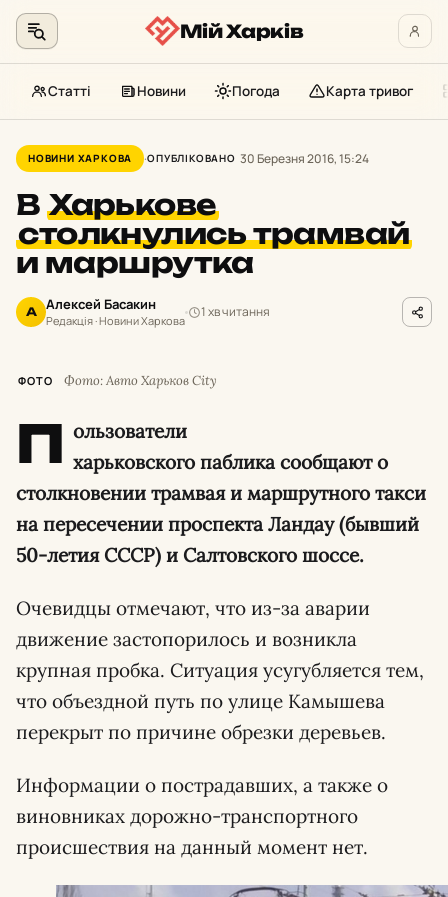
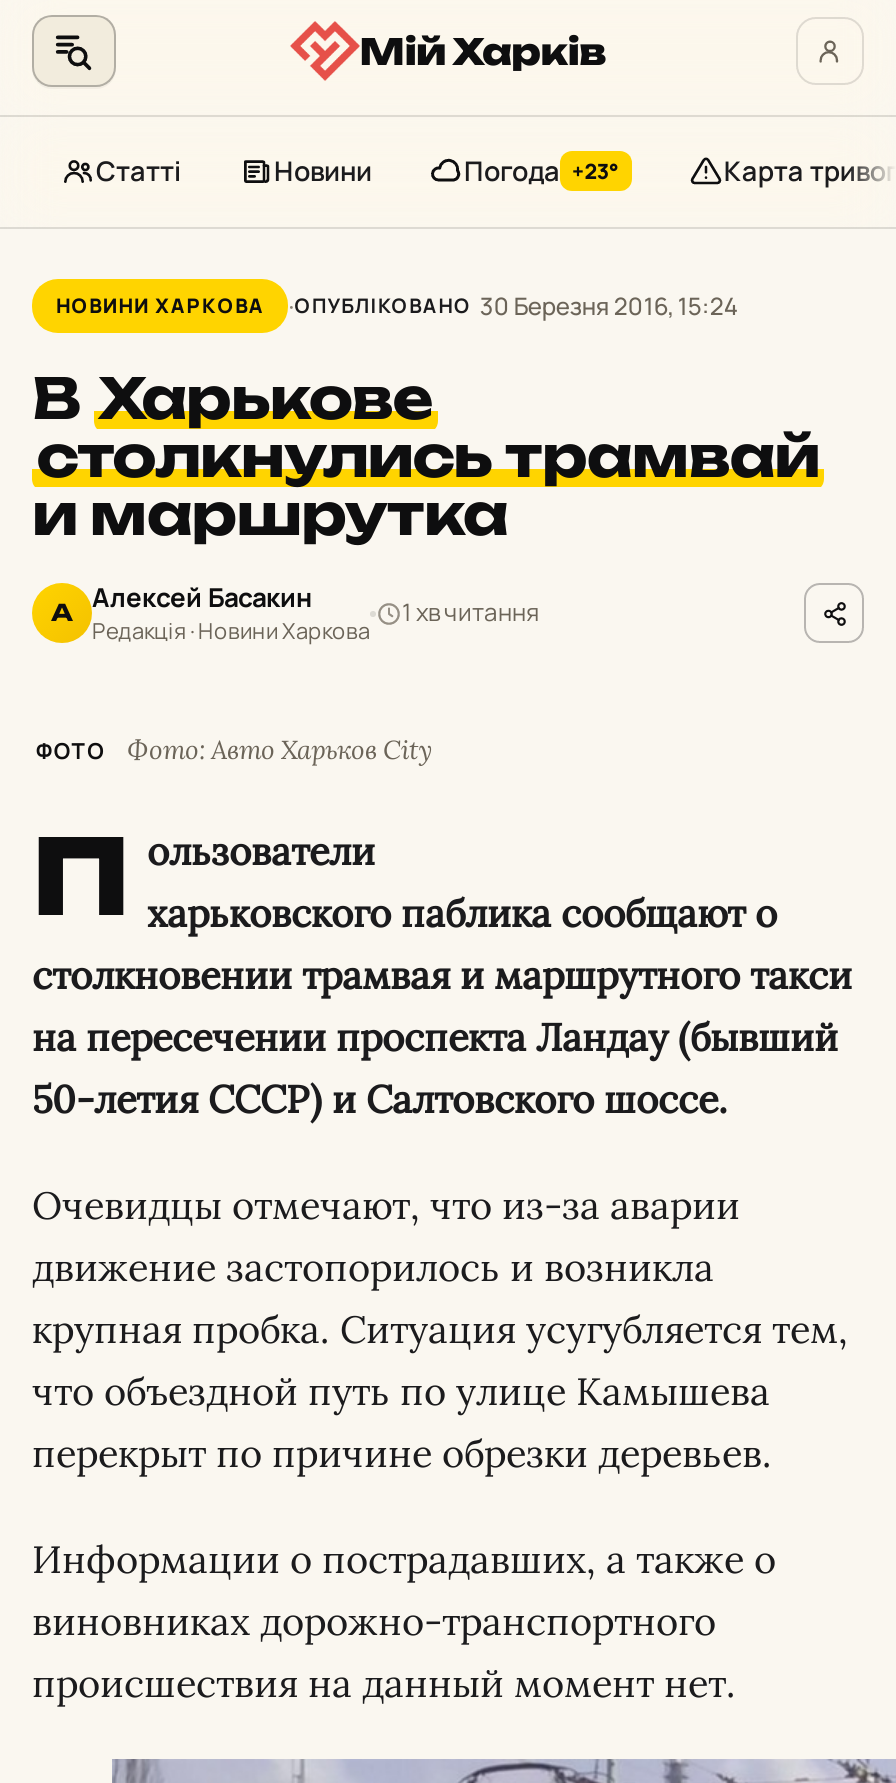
- Погода
+ Погода +23°
